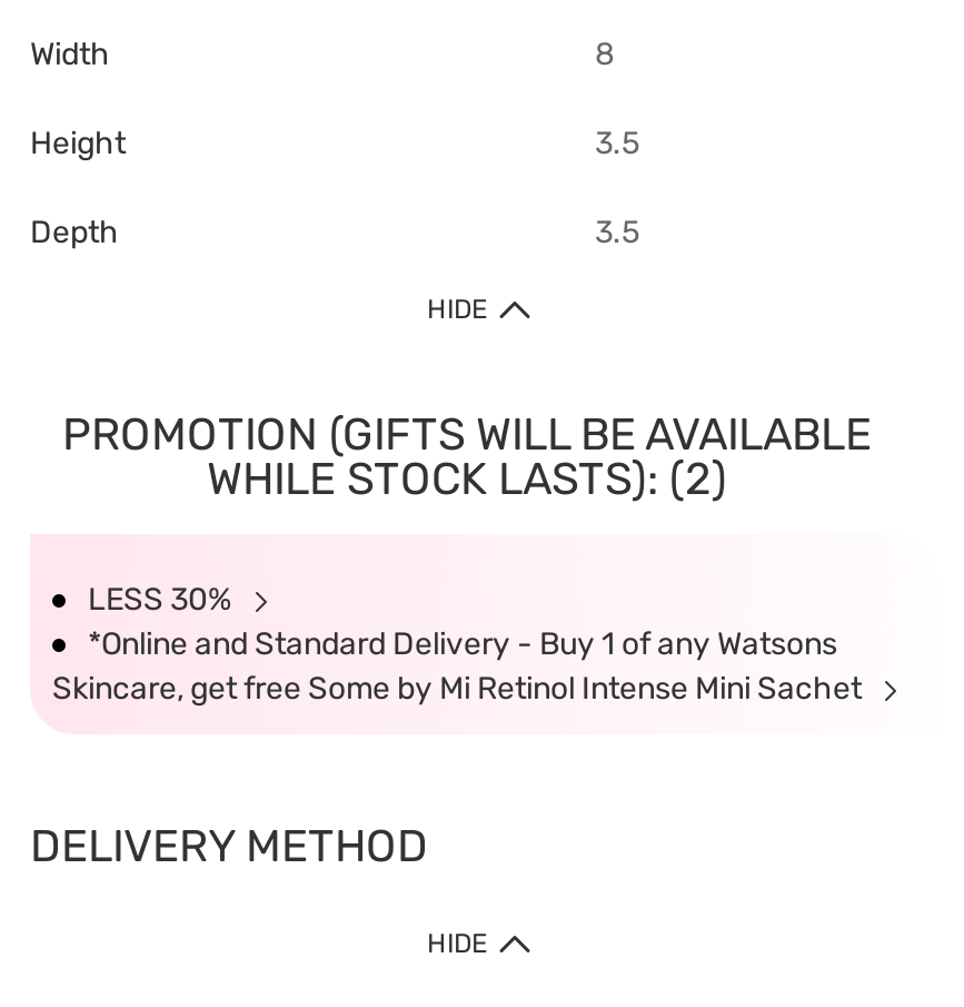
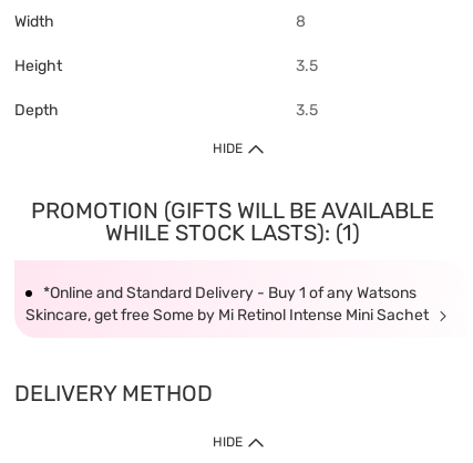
- WHILE STOCK LASTS): (2)
- LESS 30%
+ WHILE STOCK LASTS): (1)
